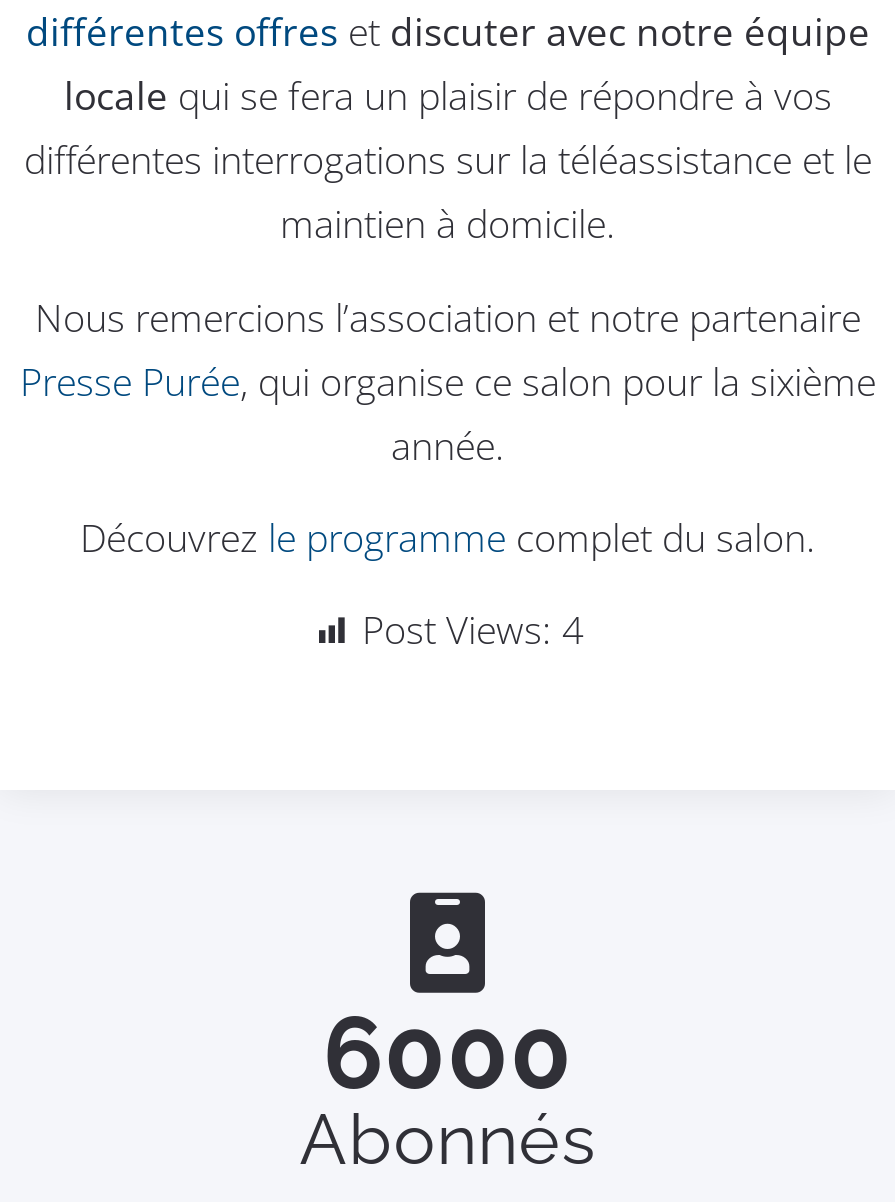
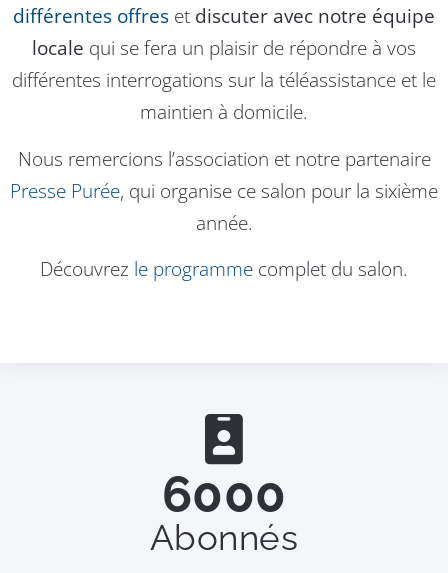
- Post Views: 4
